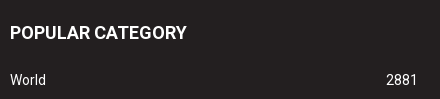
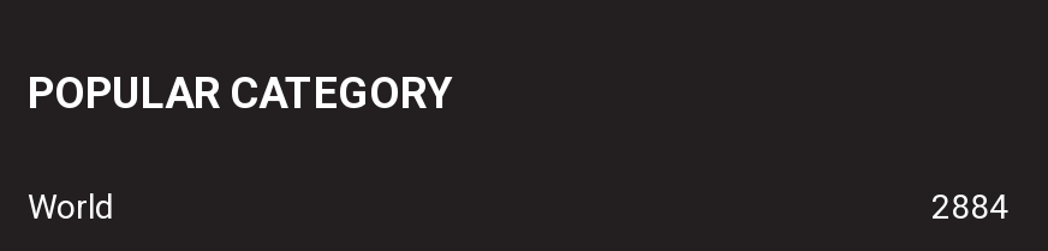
- 2881
+ 2884
